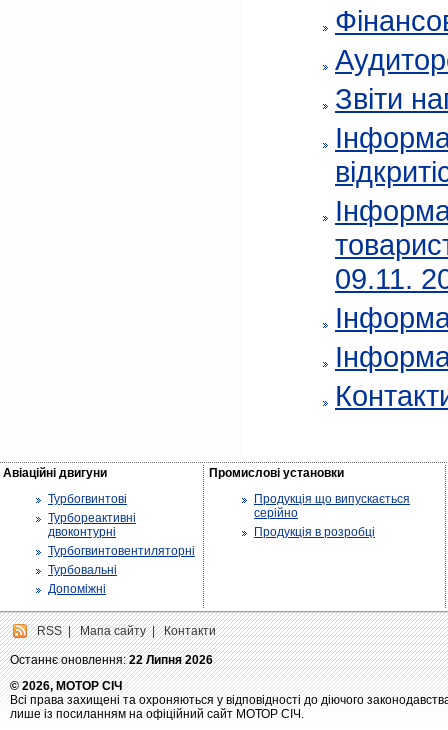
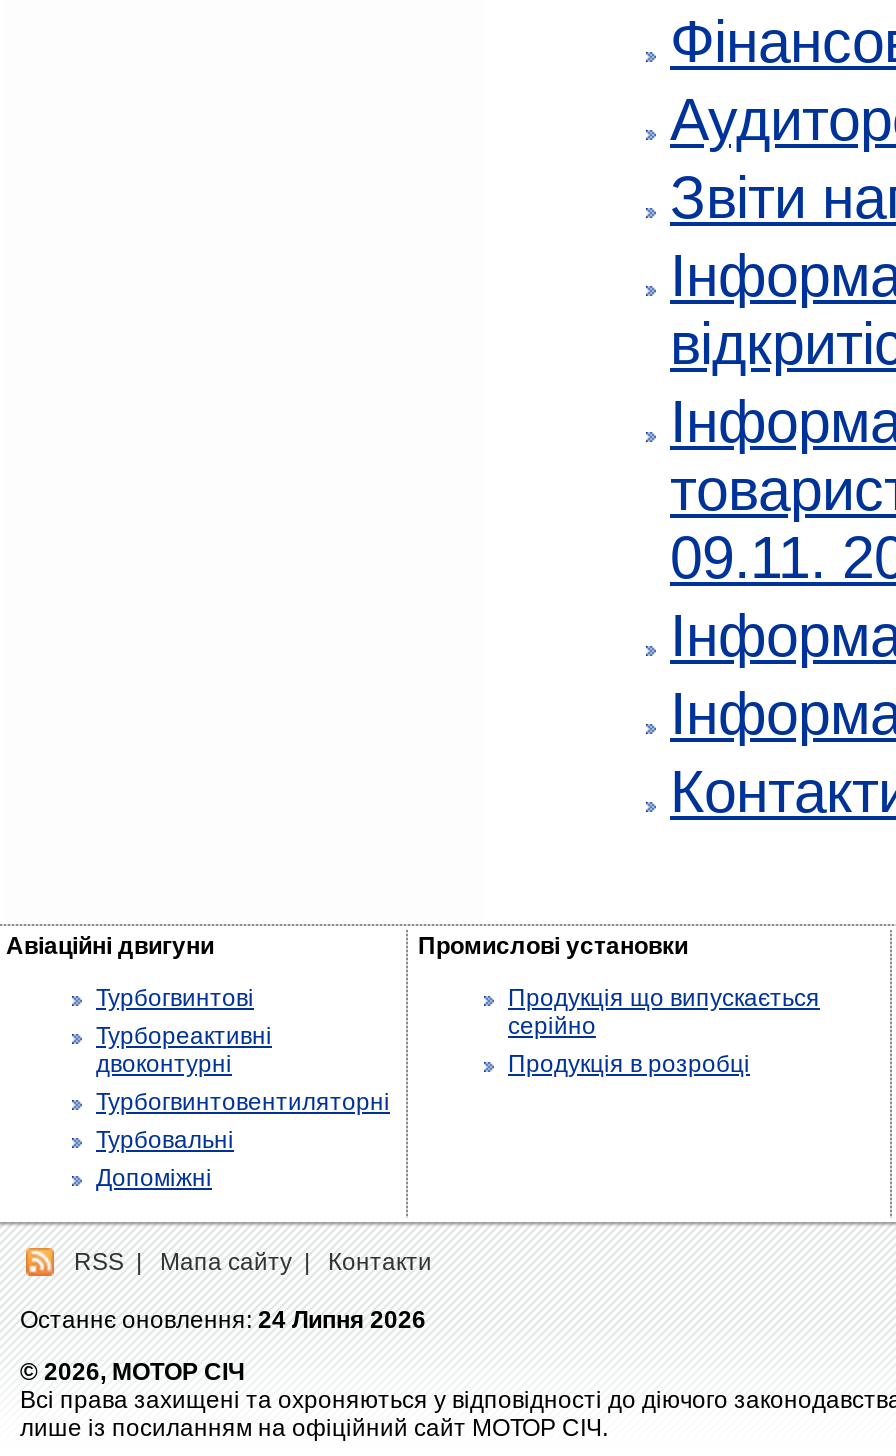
- Останнє оновлення: 22 Липня 2026
+ Останнє оновлення: 24 Липня 2026
